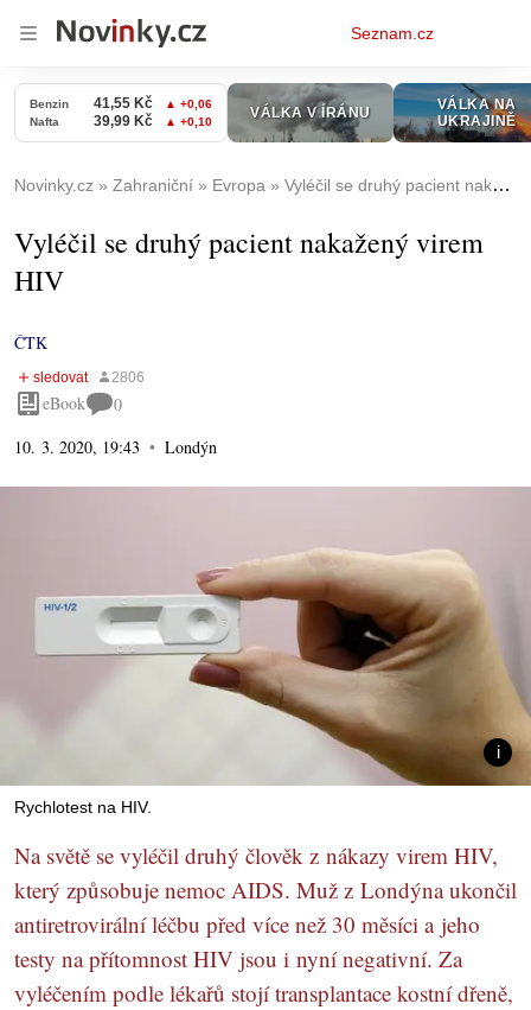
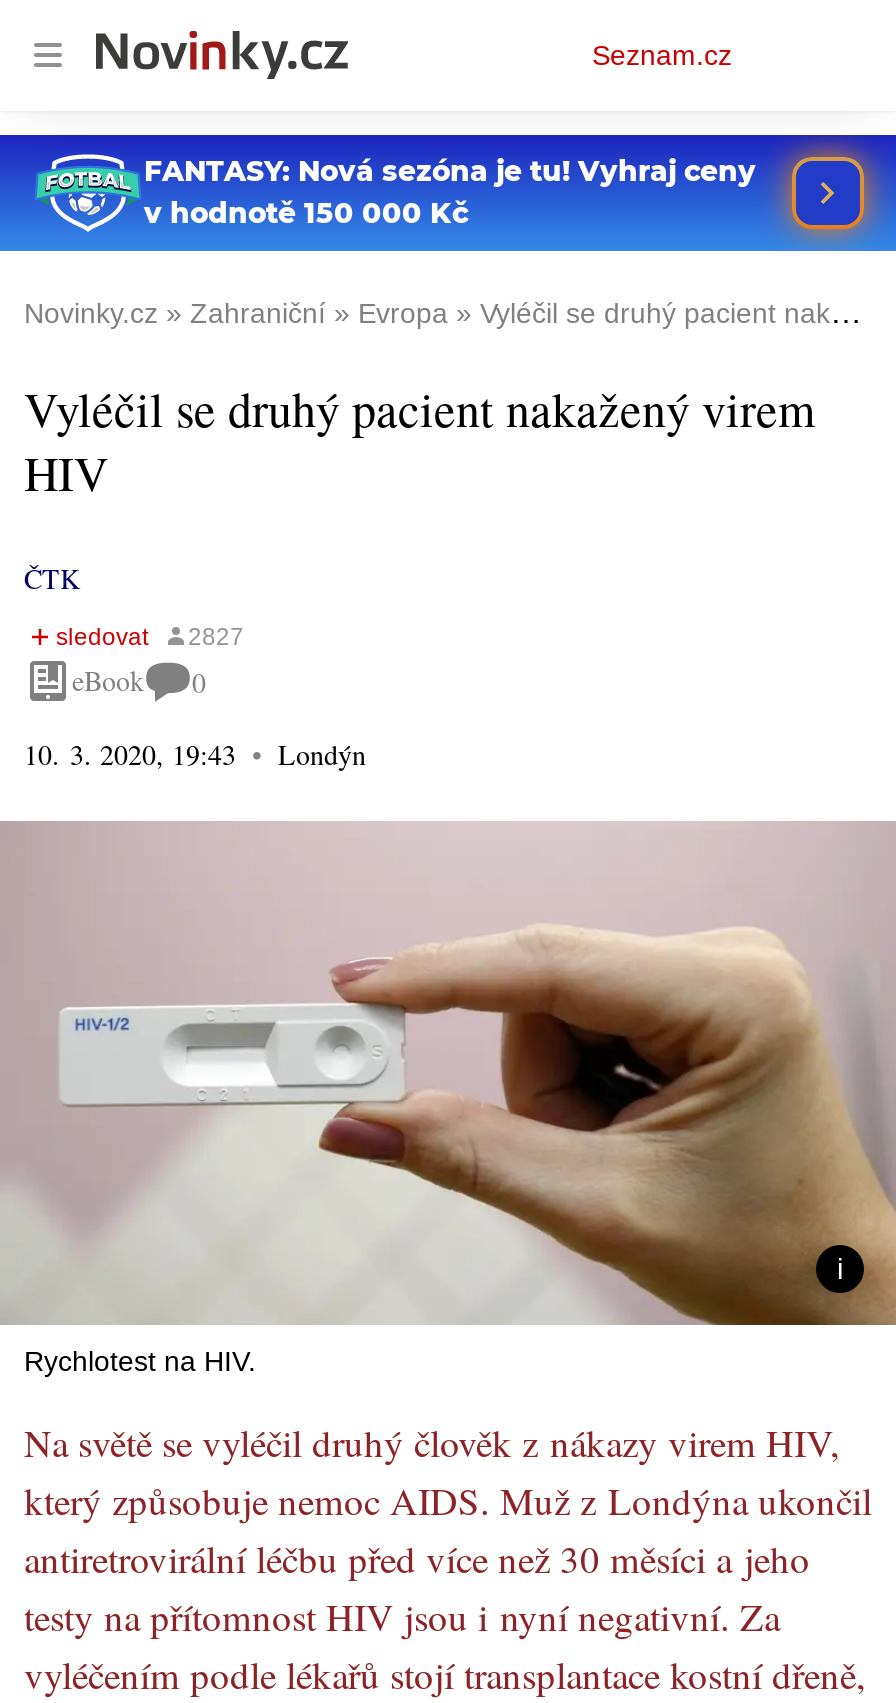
- [image]
+ [image]
